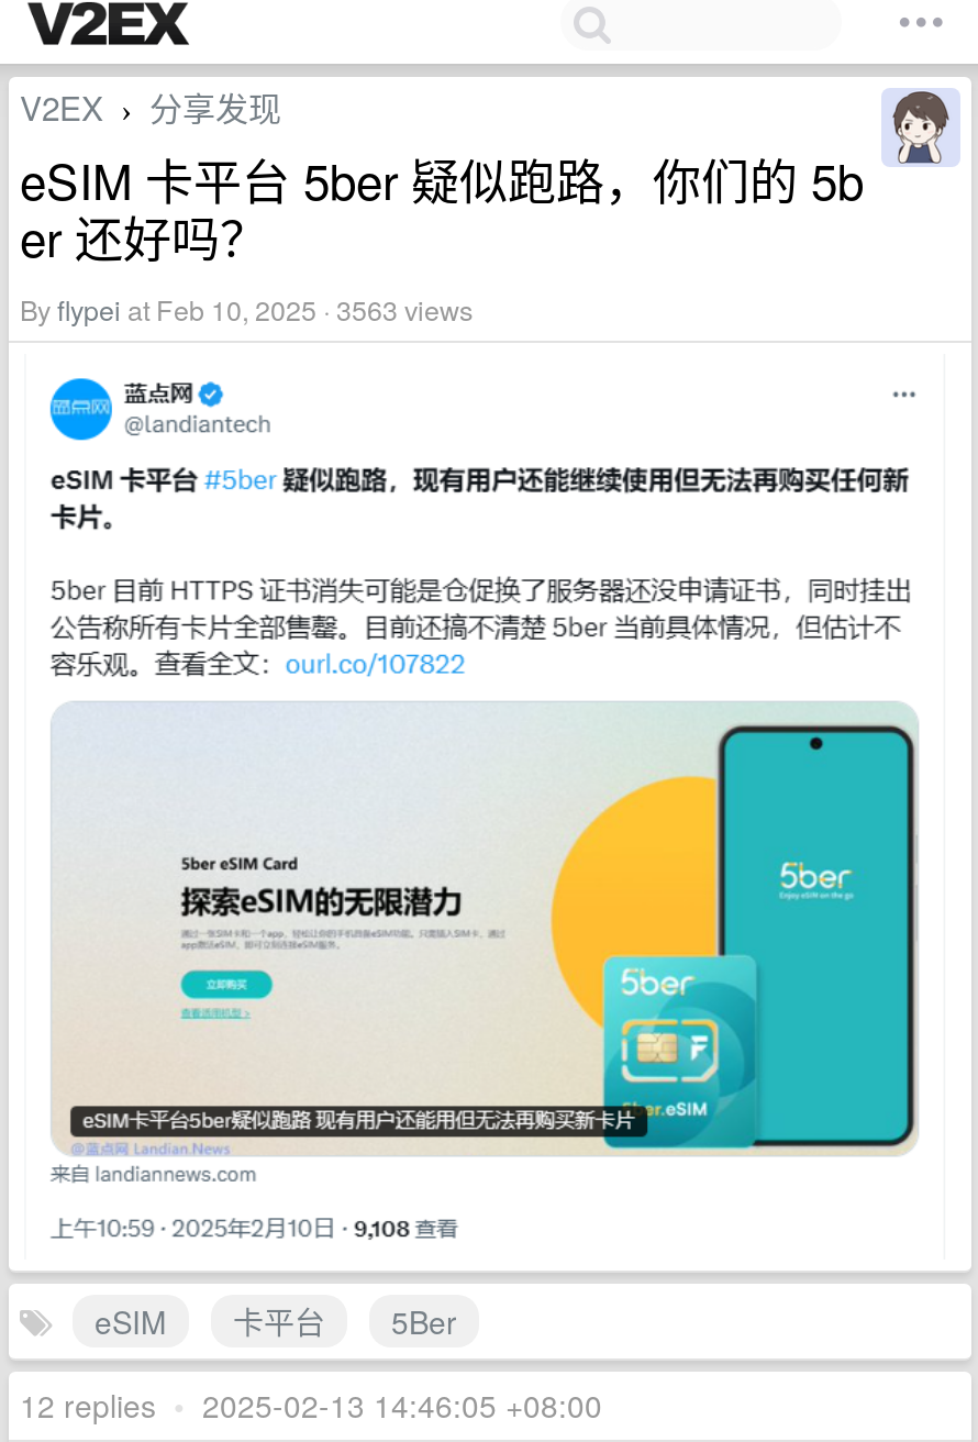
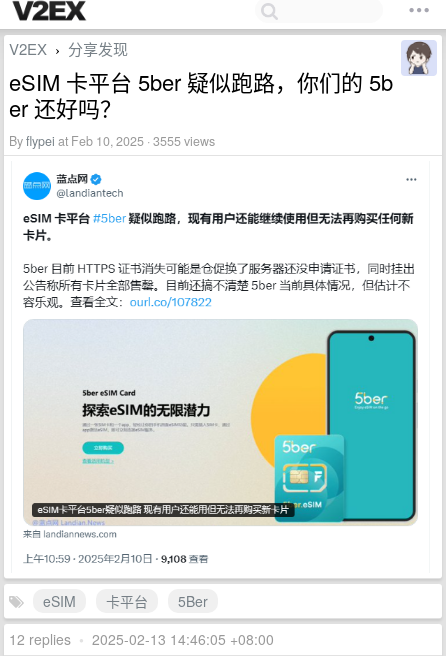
- Byflypei at Feb 10, 2025 · 3563 views
+ Byflypei at Feb 10, 2025 · 3555 views
